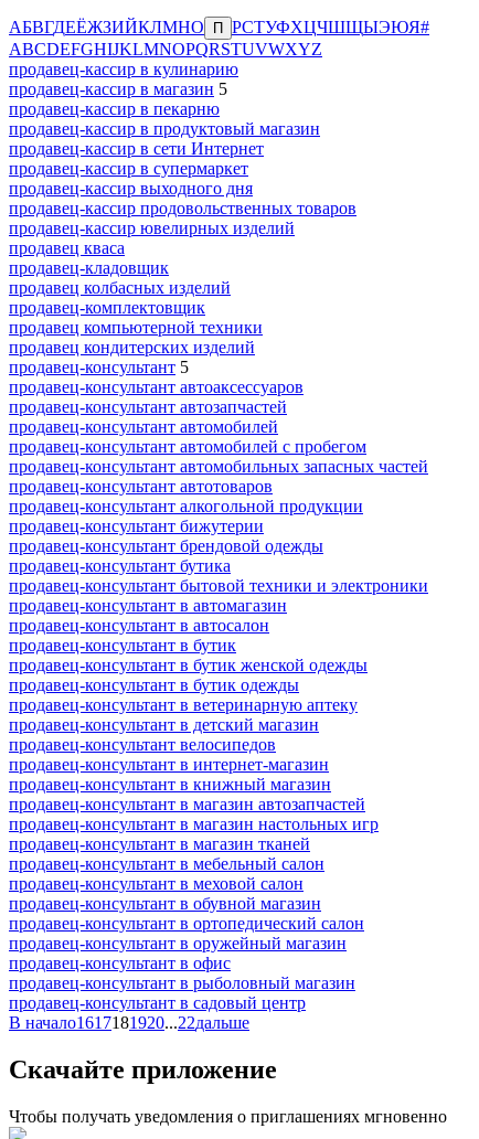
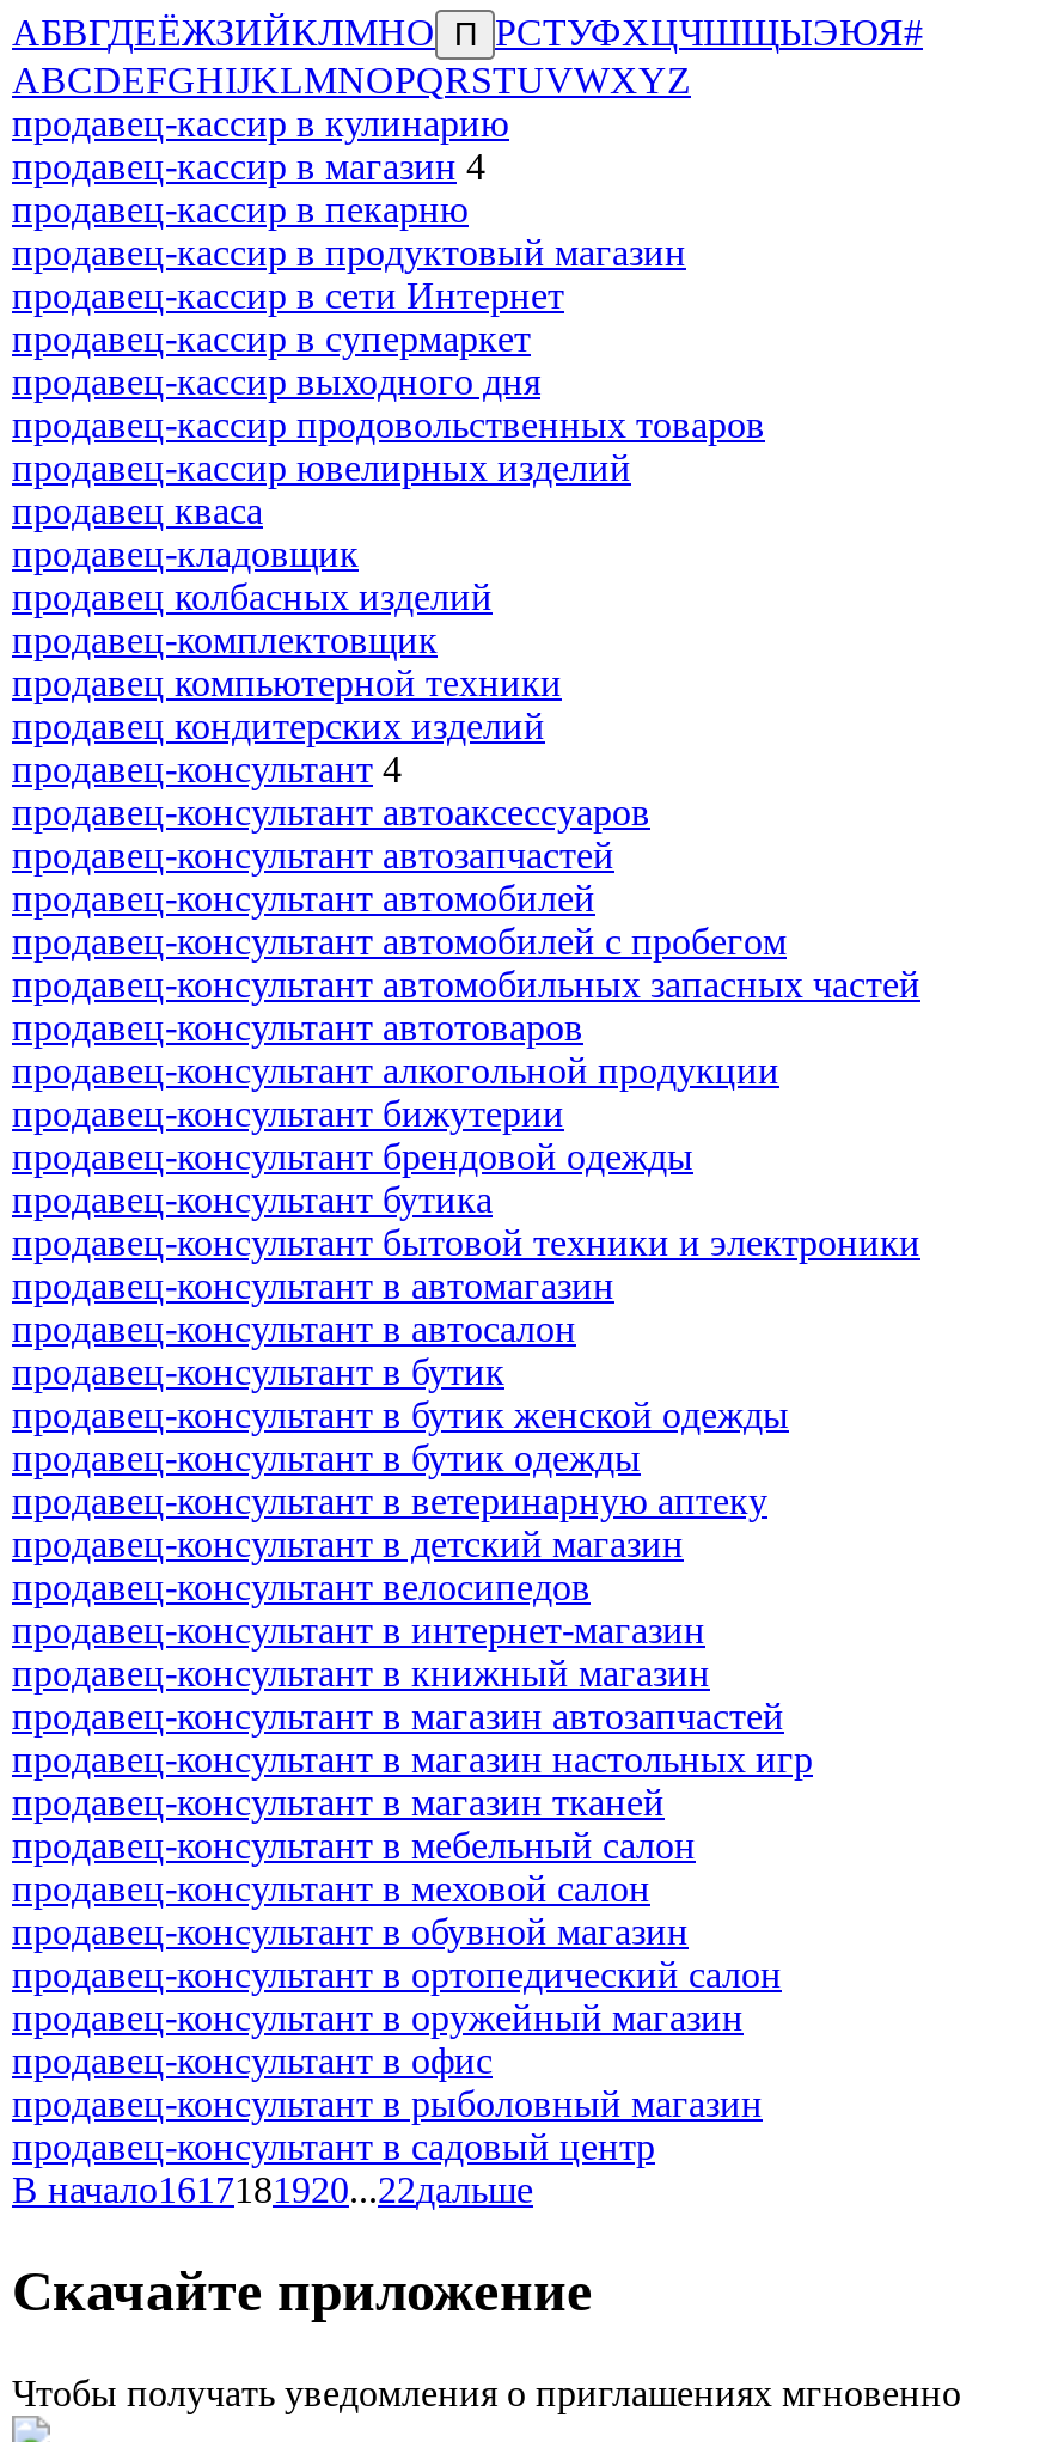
- продавец-кассир в магазин 5
+ продавец-кассир в магазин 4

- продавец-консультант 5
+ продавец-консультант 4
